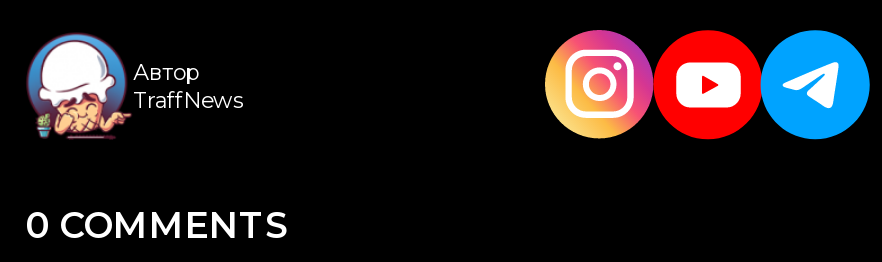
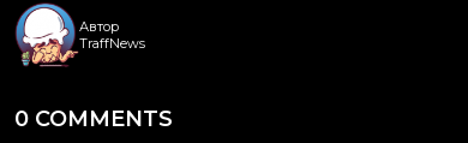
- [image]
